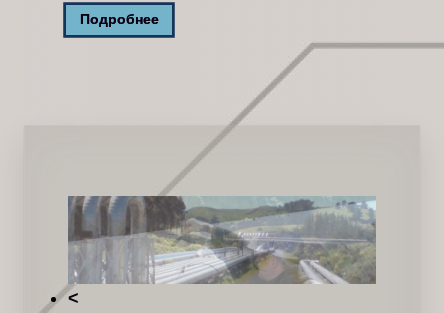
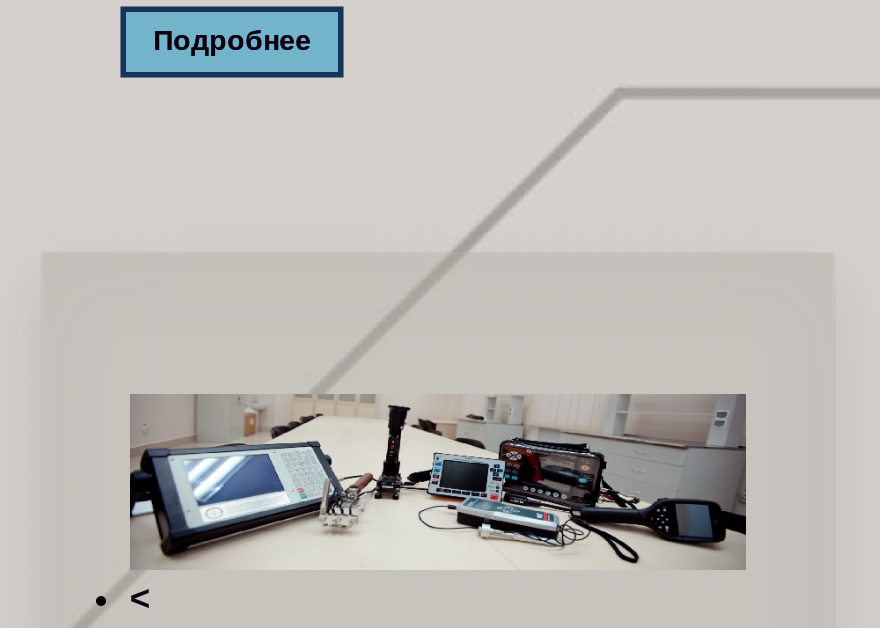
- [image]
+ [image]
